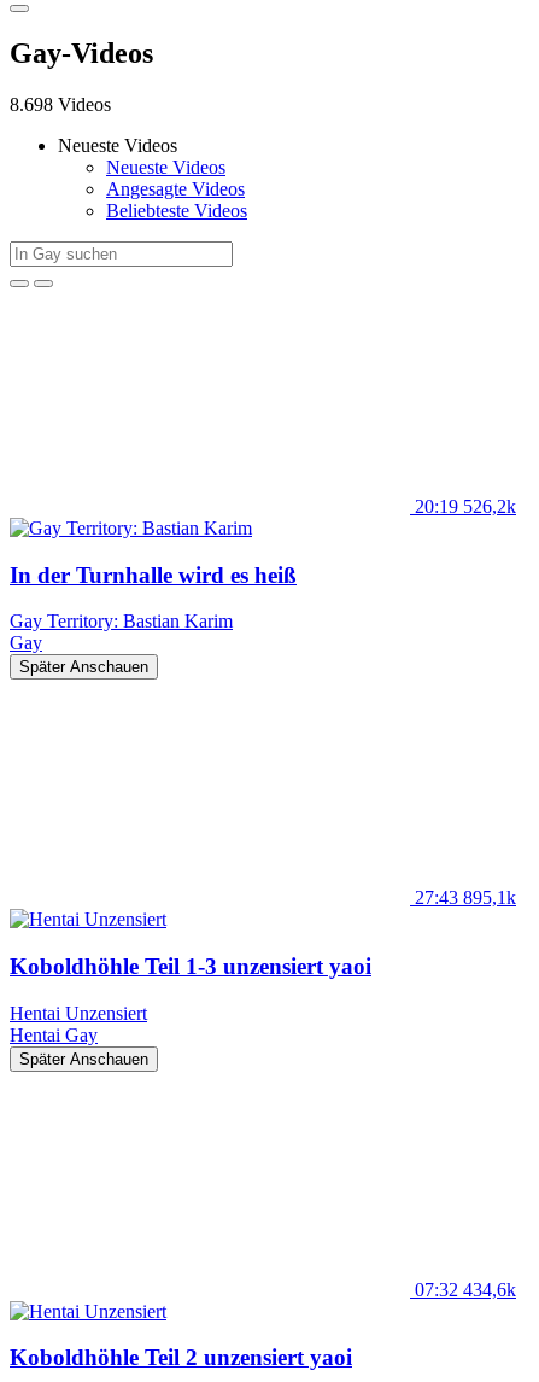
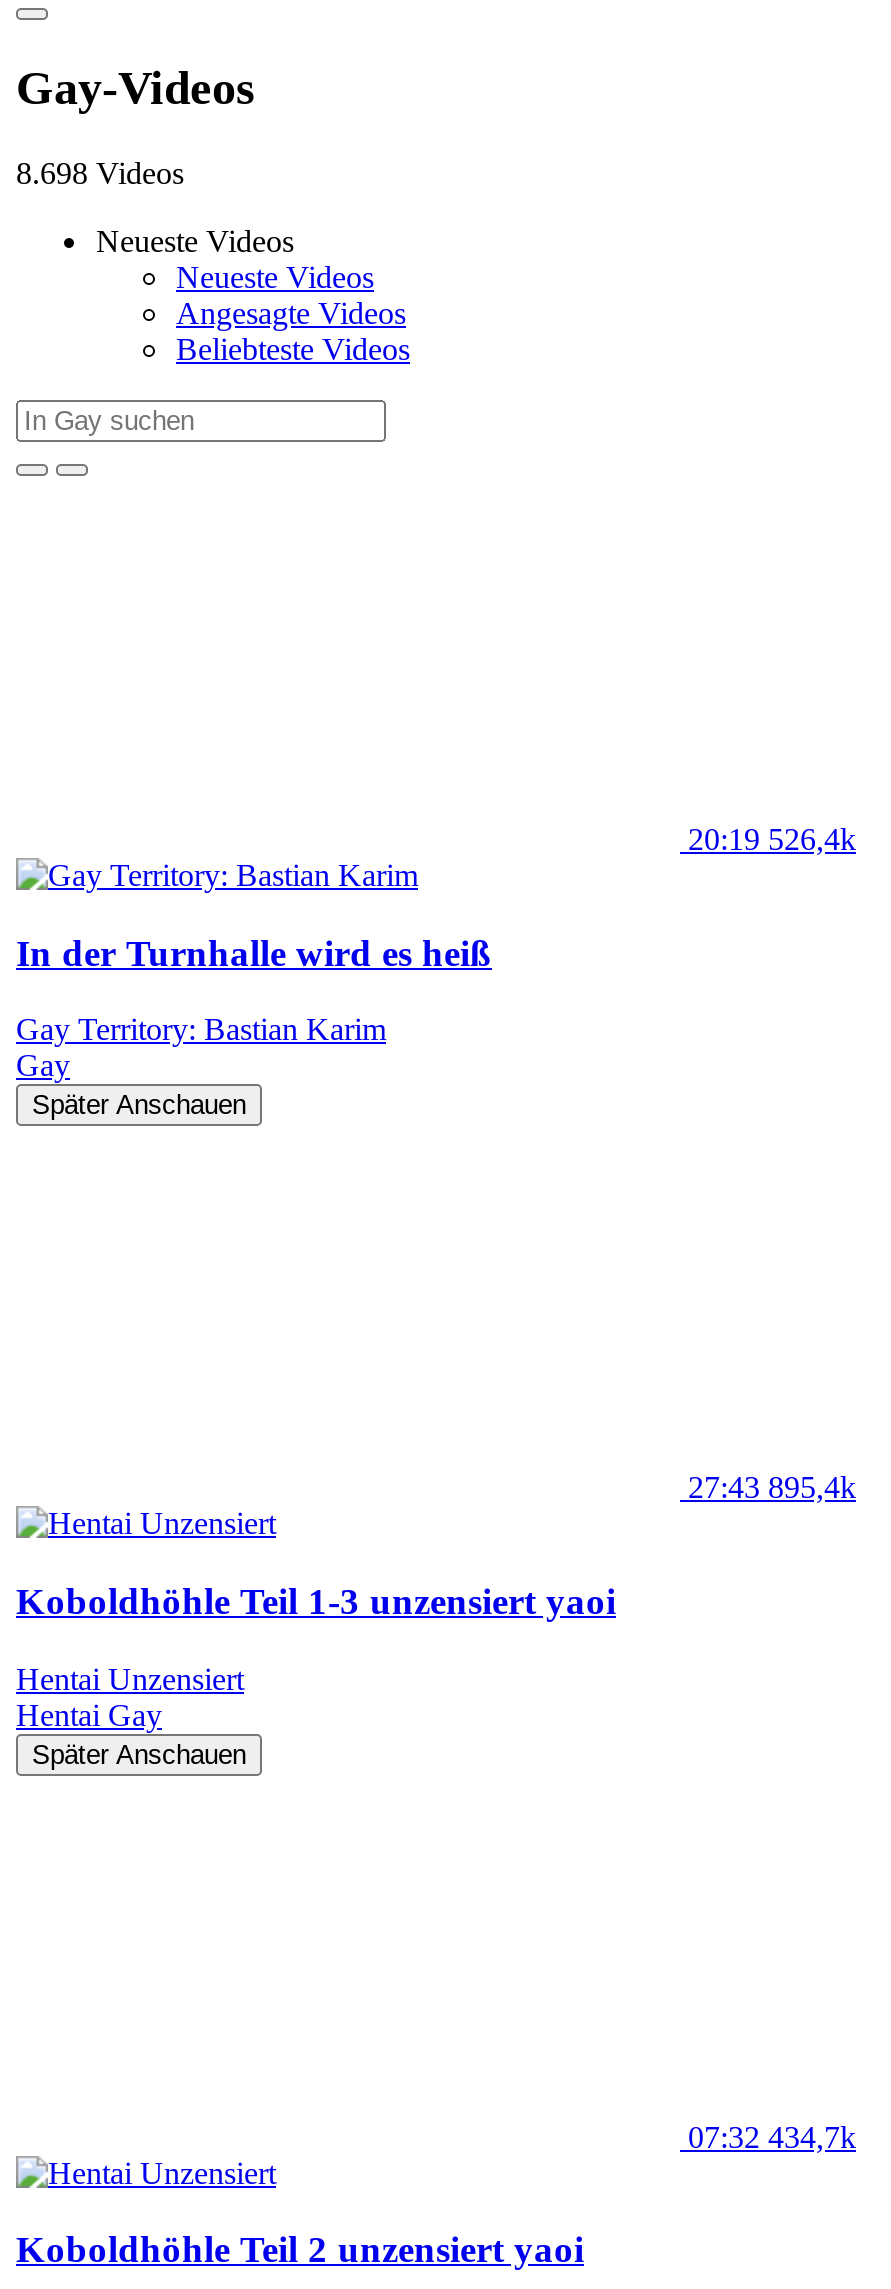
- 20:19 526,2k
+ 20:19 526,4k

- 27:43 895,1k
+ 27:43 895,4k

- 07:32 434,6k
+ 07:32 434,7k
